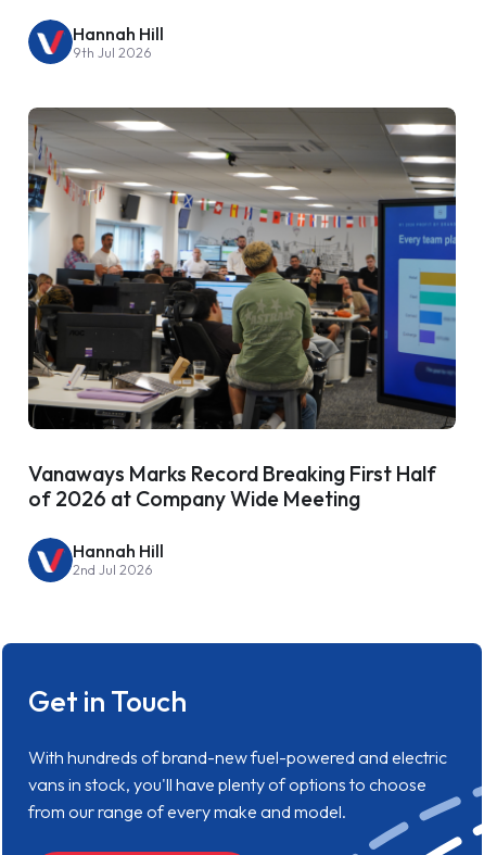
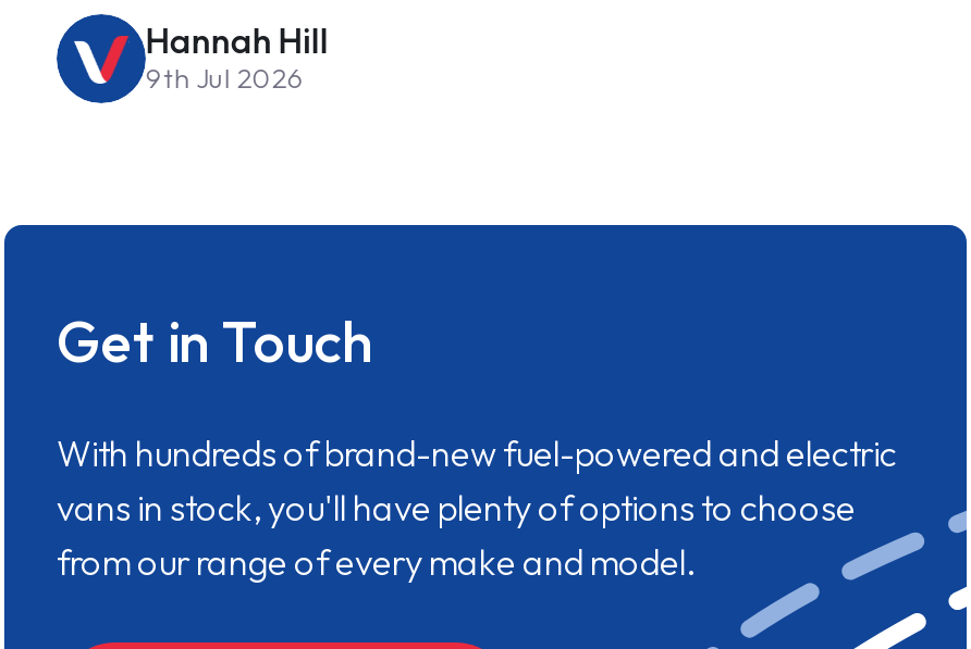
- [image]
- Vanaways Marks Record Breaking First Half
- of 2026 at Company Wide Meeting
- Hannah Hill
- 2nd Jul 2026
